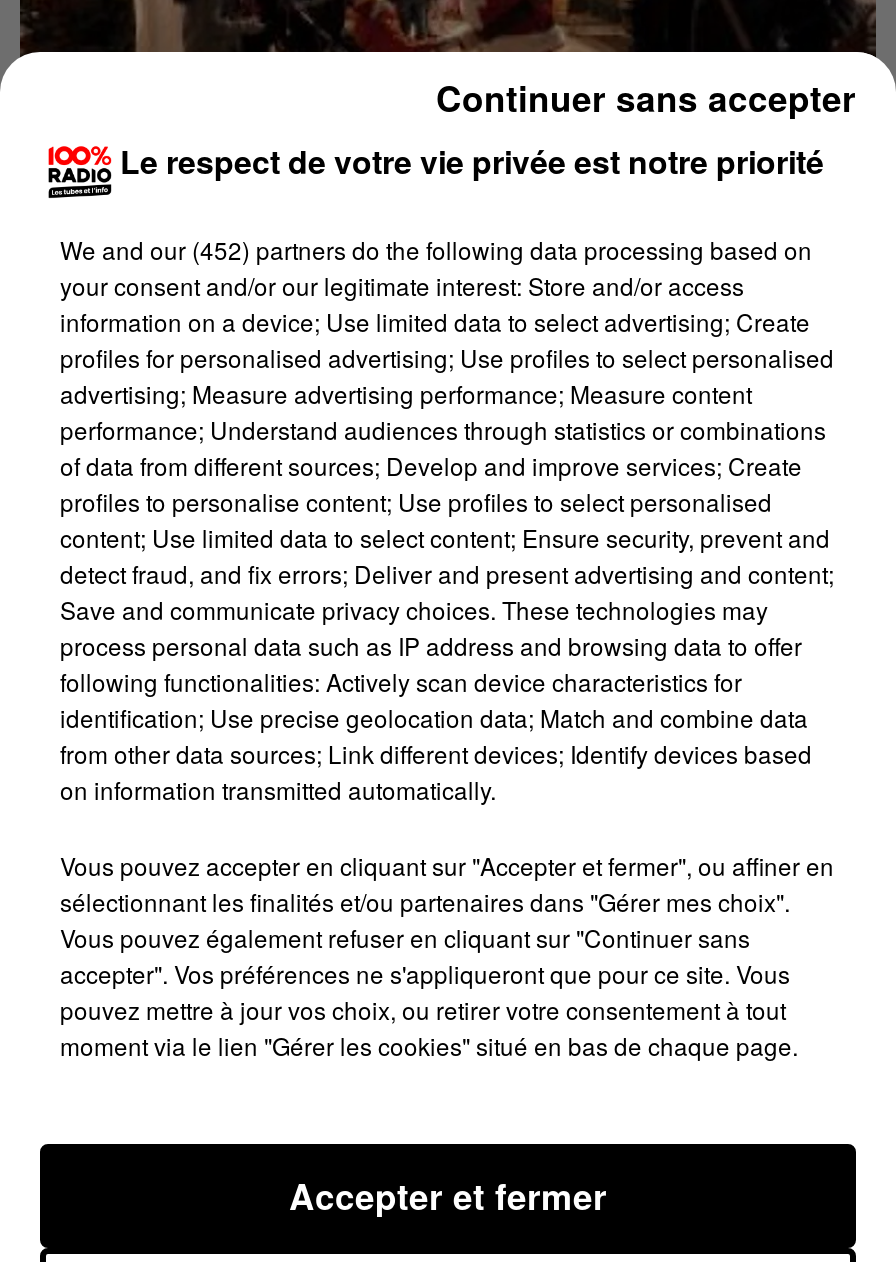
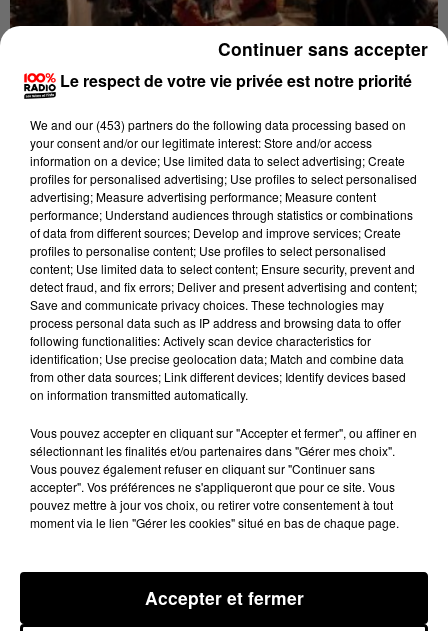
- We and our (452) partners do the following data processing based on
+ We and our (453) partners do the following data processing based on
